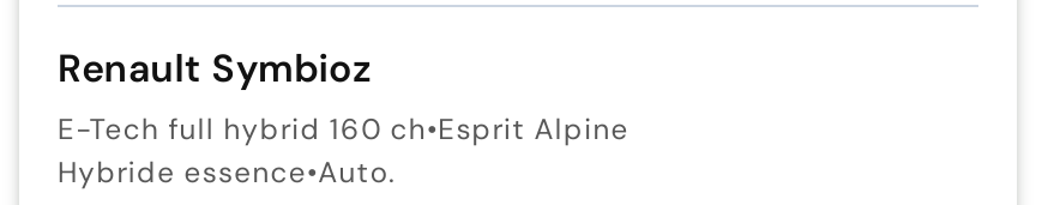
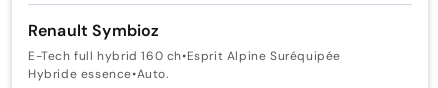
- E-Tech full hybrid 160 ch•Esprit Alpine
+ E-Tech full hybrid 160 ch•Esprit Alpine Suréquipée
